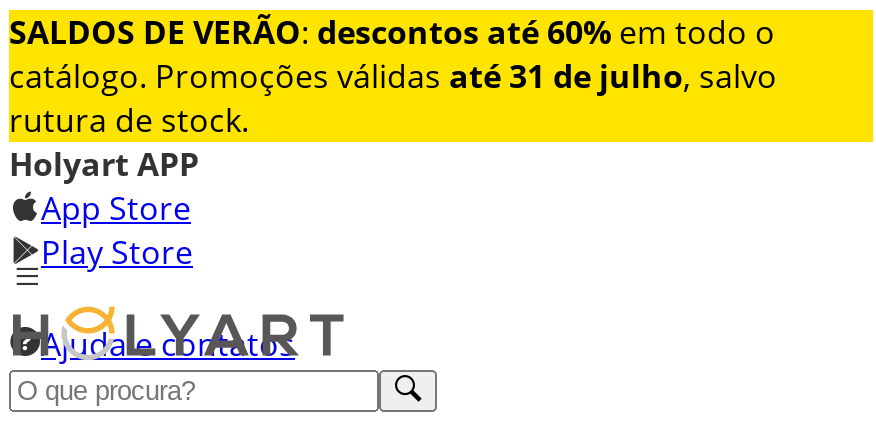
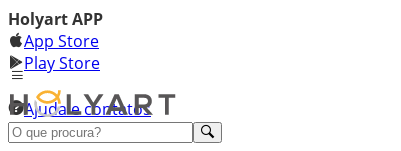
- SALDOS DE VERÃO: descontos até 60% em todo o
- catálogo. Promoções válidas até 31 de julho, salvo
- rutura de stock.
